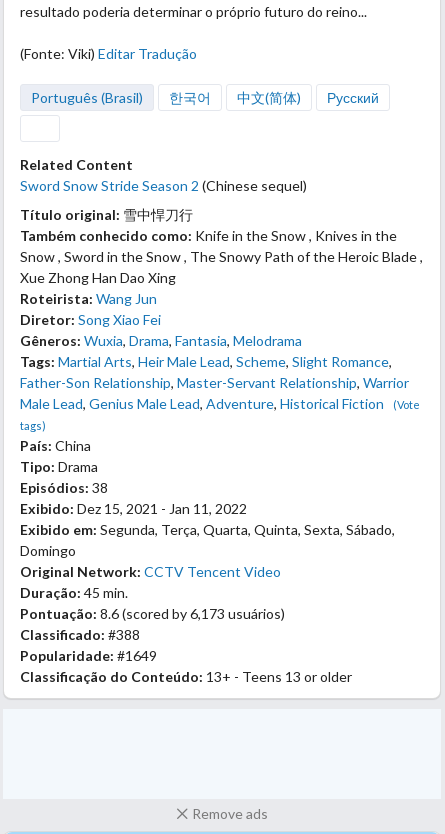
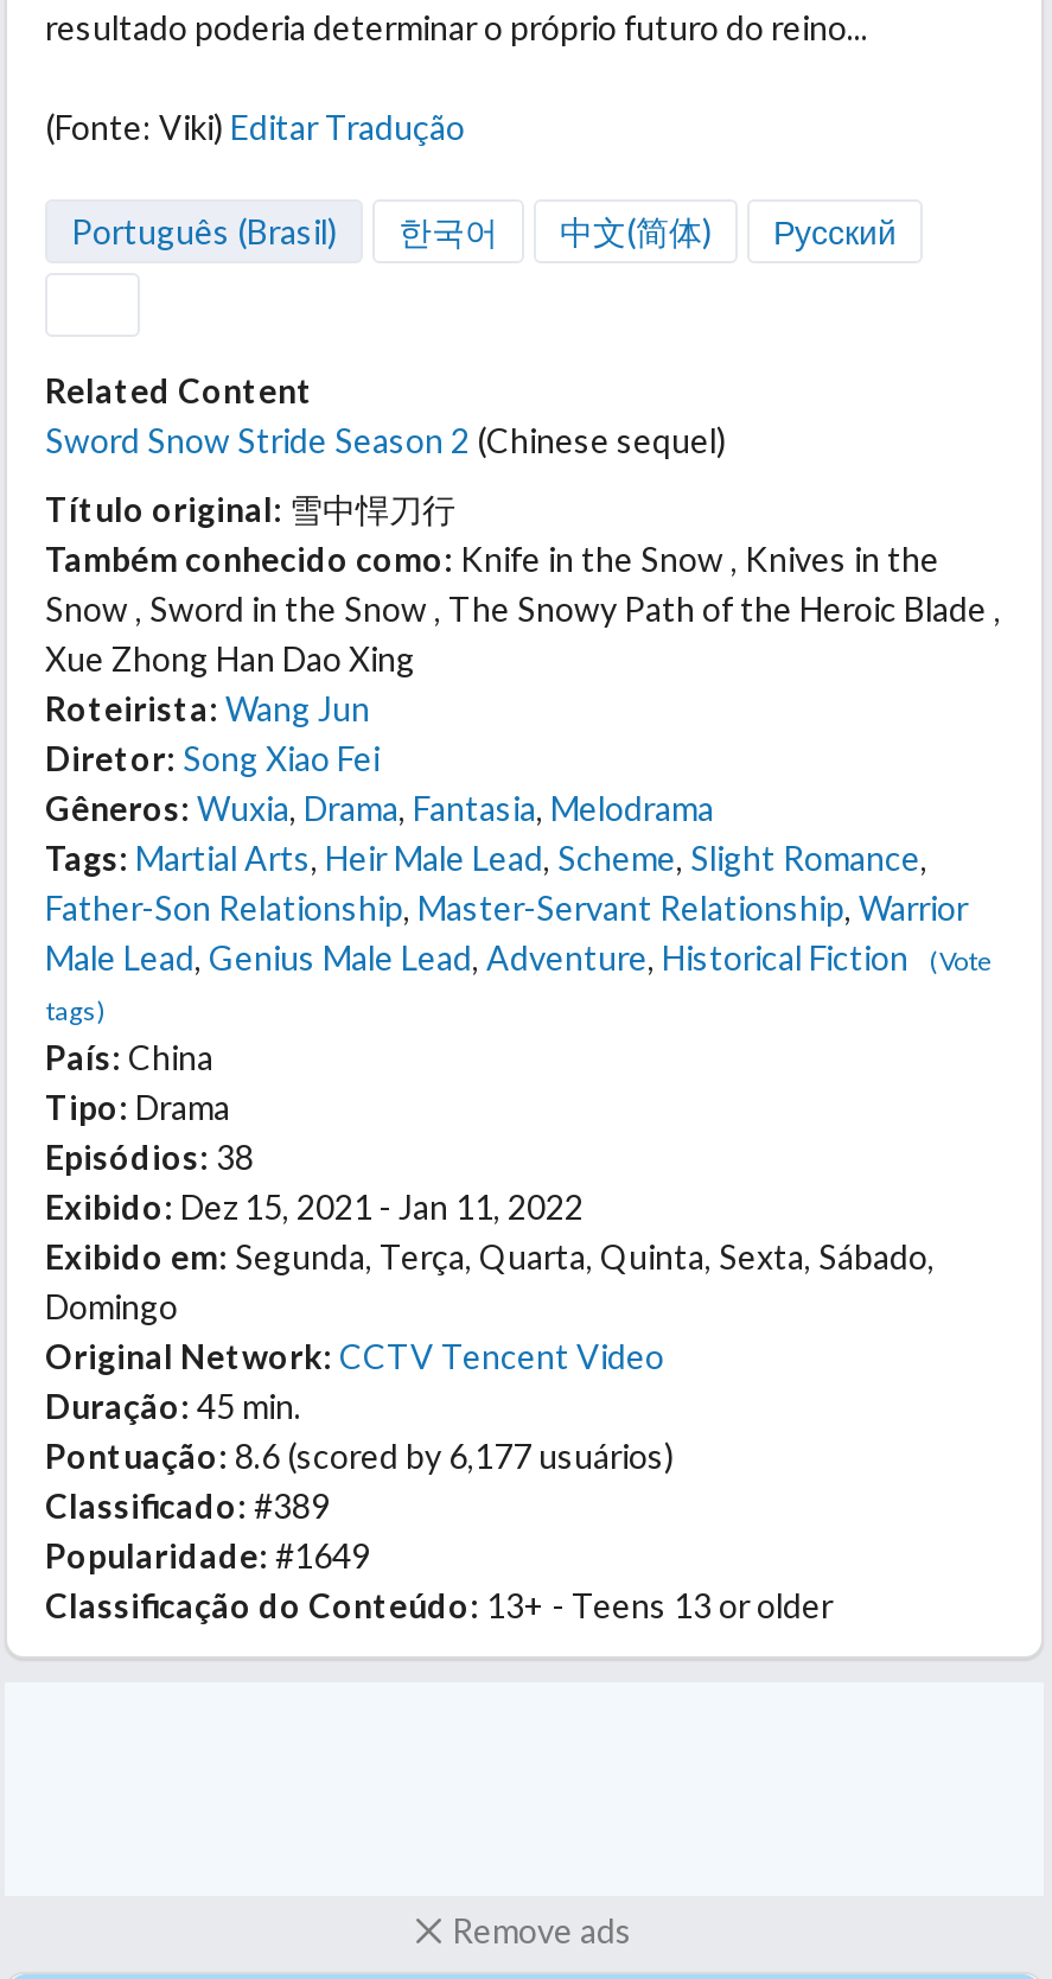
- Pontuação: 8.6 (scored by 6,173 usuários)
+ Pontuação: 8.6 (scored by 6,177 usuários)

- Classificado: #388
+ Classificado: #389
